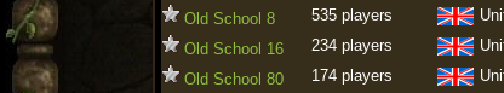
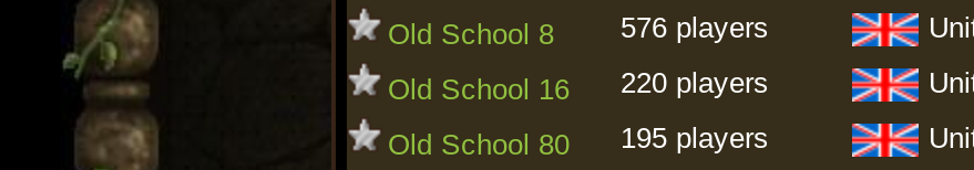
- Old School 8 535 players
+ Old School 8 576 players

- Old School 16 234 players
+ Old School 16 220 players

- Old School 80 174 players
+ Old School 80 195 players
